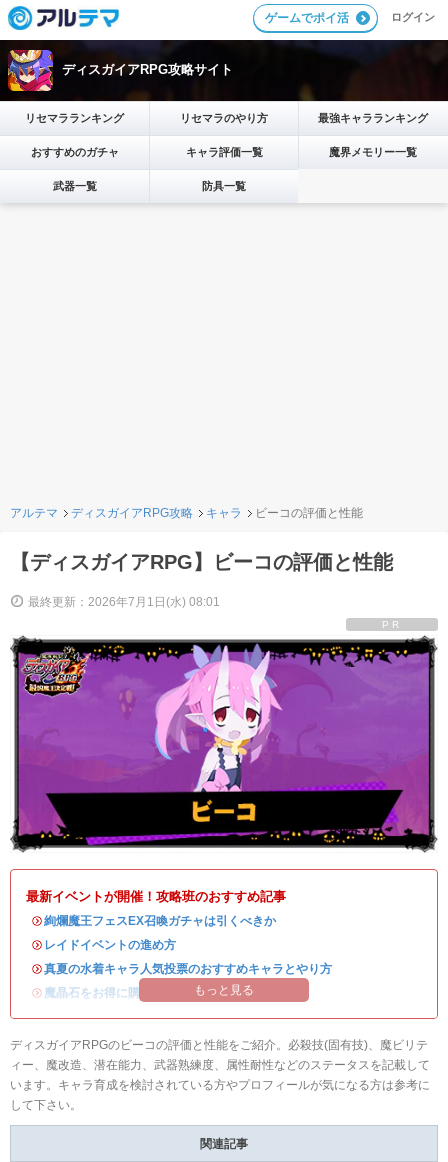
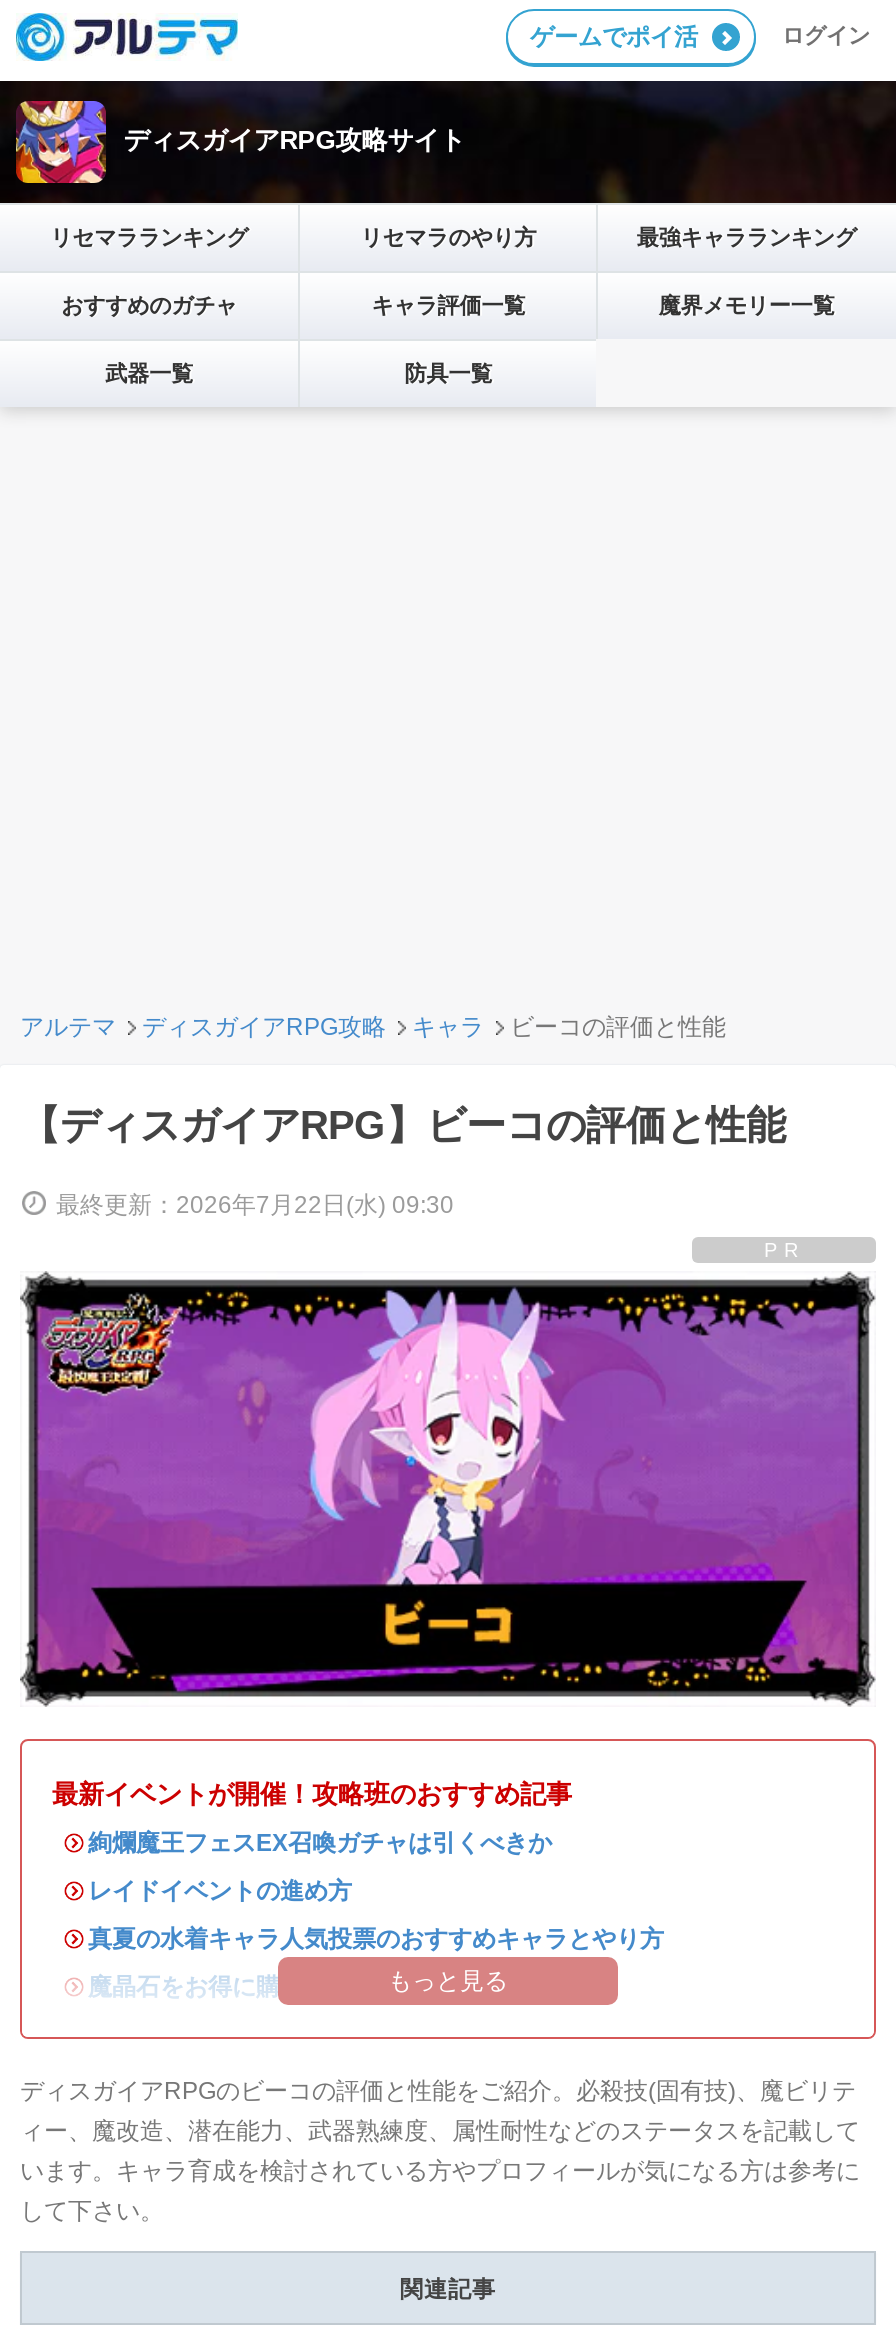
- 最終更新：2026年7月1日(水) 08:01
+ 最終更新：2026年7月22日(水) 09:30
